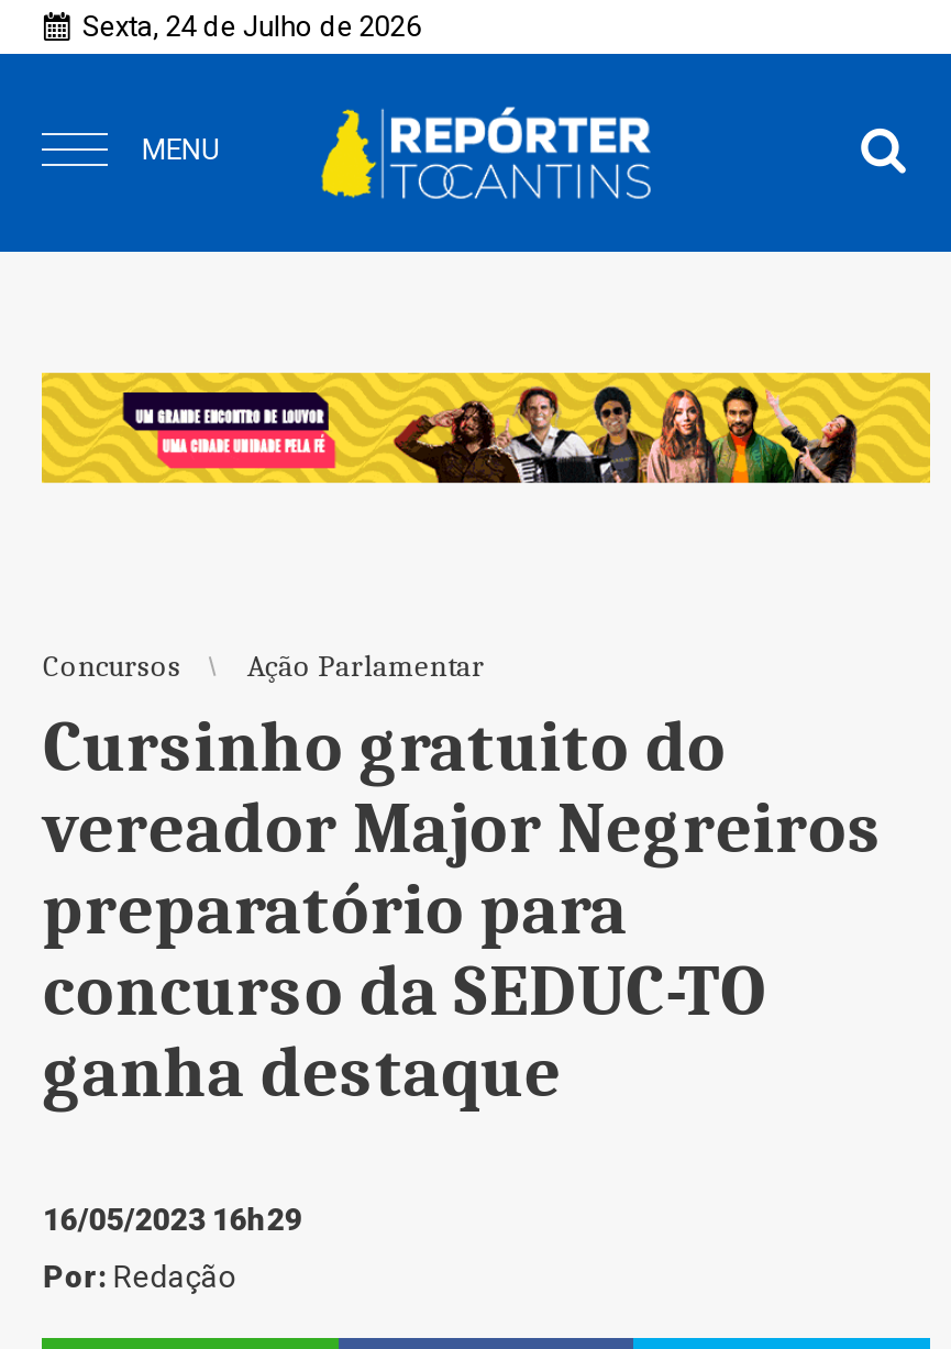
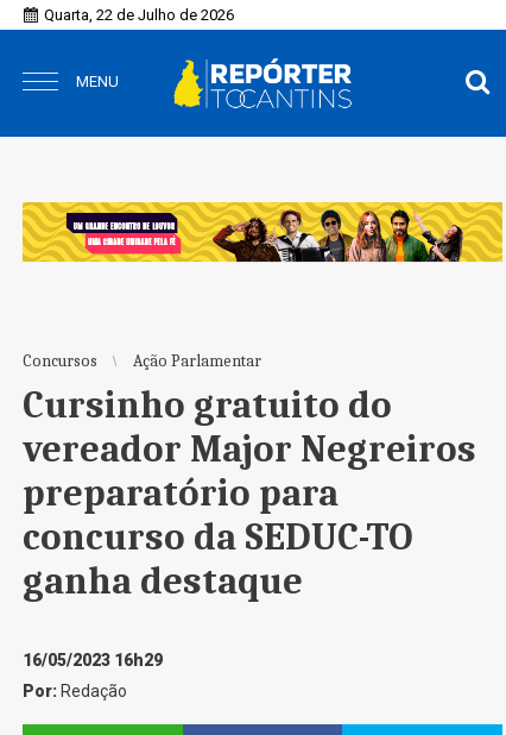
- Sexta, 24 de Julho de 2026
+ Quarta, 22 de Julho de 2026
